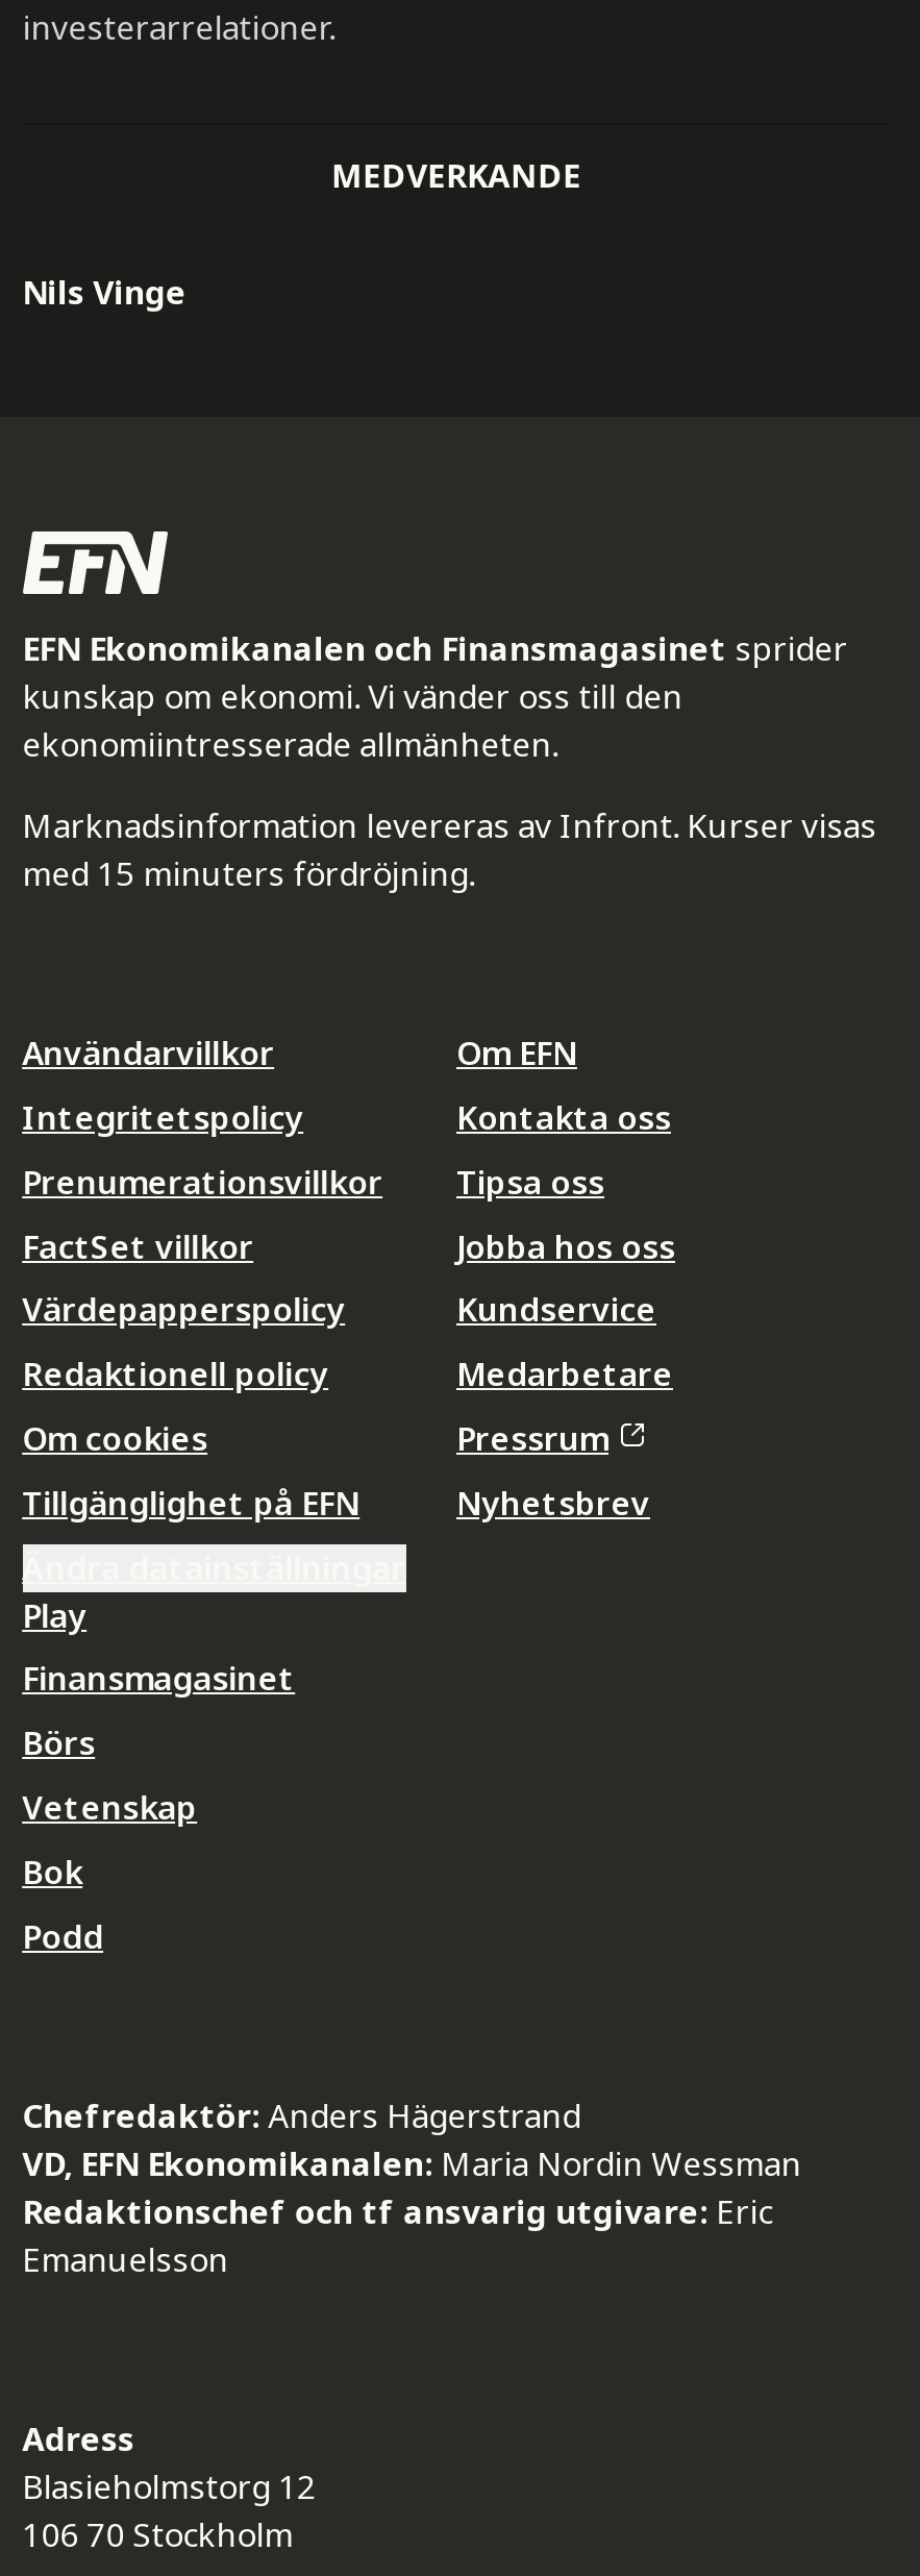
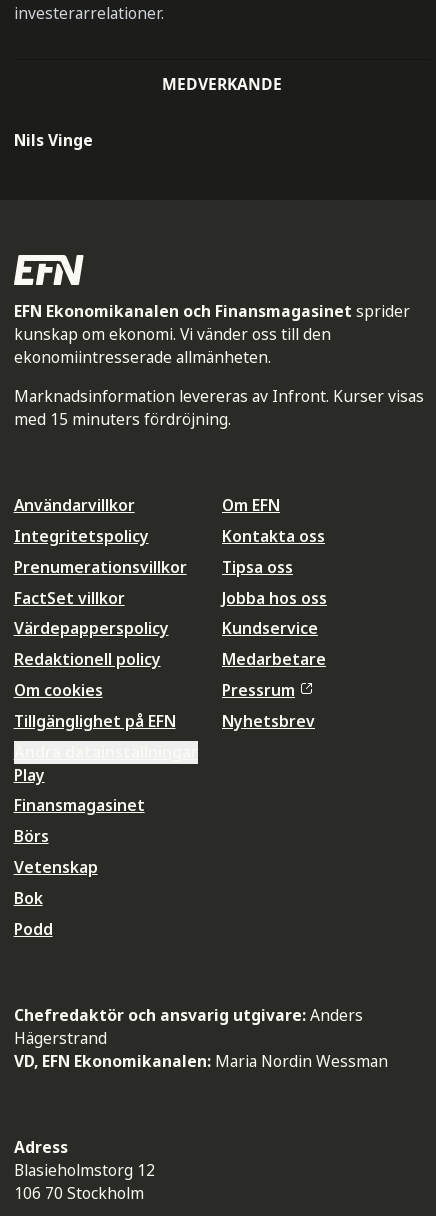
- Chefredaktör: Anders Hägerstrand
+ Chefredaktör och ansvarig utgivare: Anders
+ Hägerstrand

moved down: VD, EFN Ekonomikanalen: Maria Nordin Wessman

- Redaktionschef och tf ansvarig utgivare: Eric
- Emanuelsson
